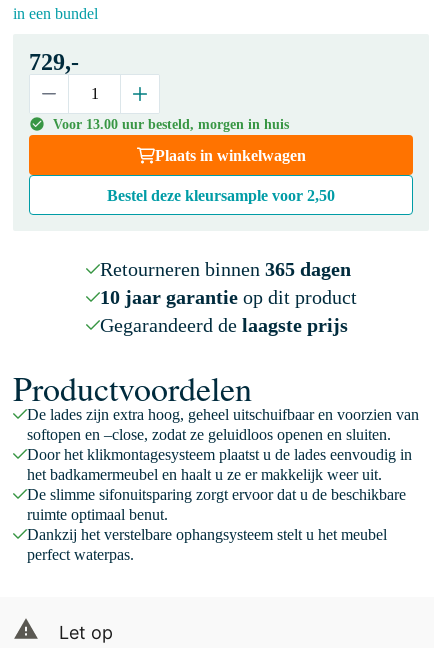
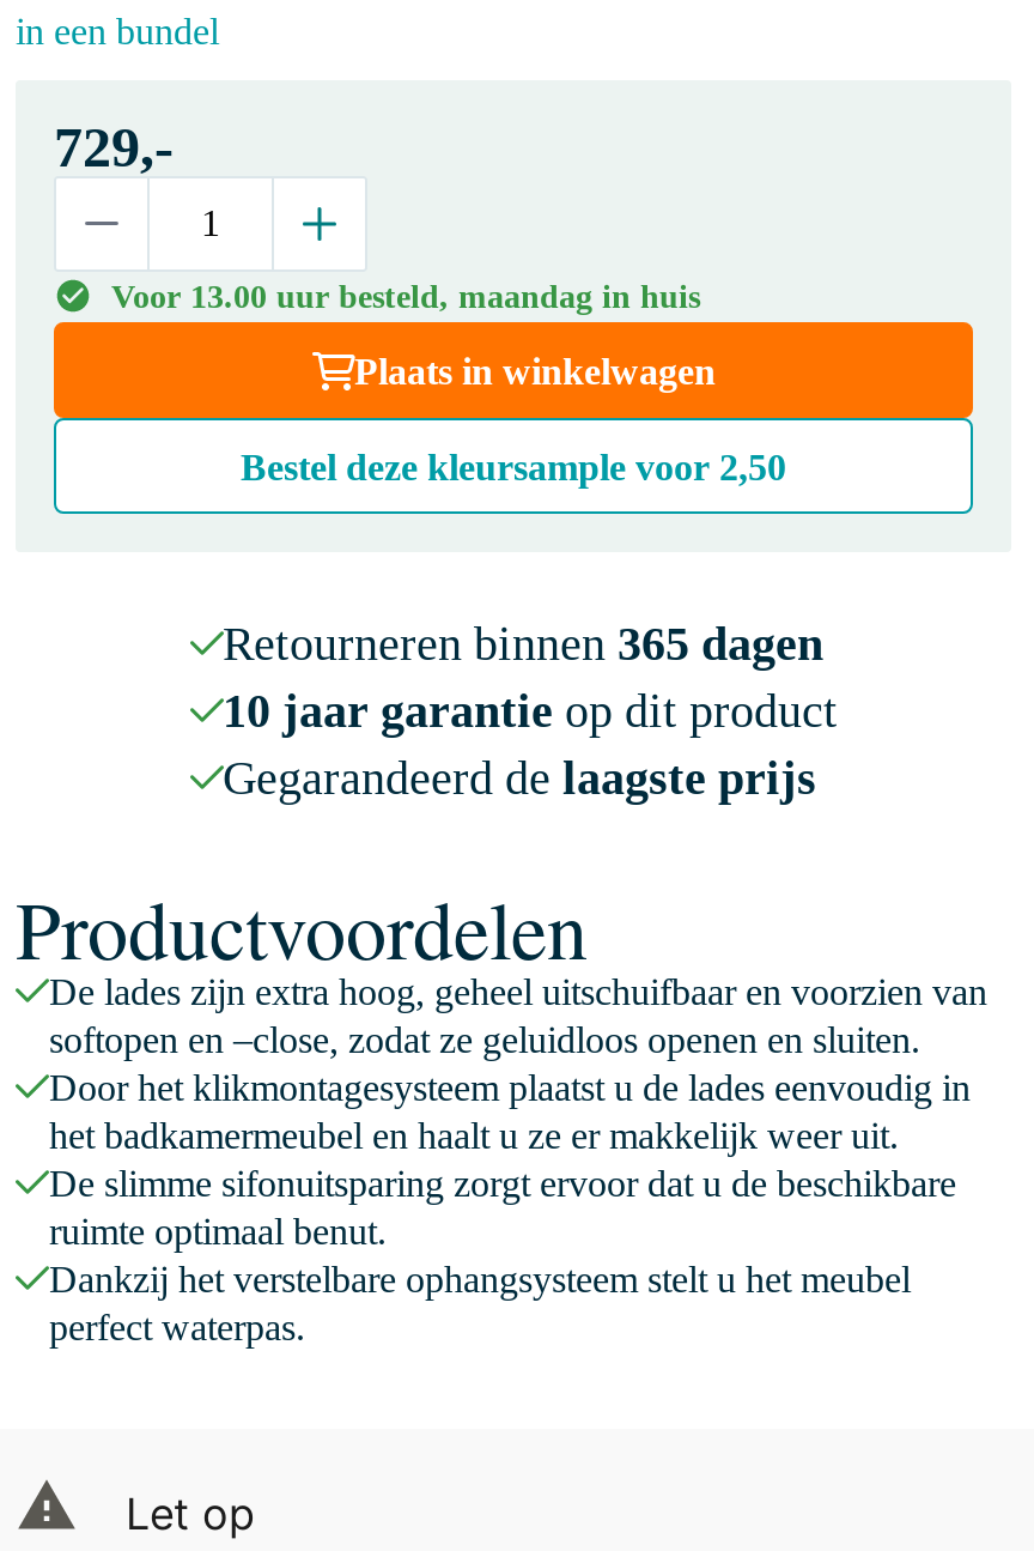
- Voor 13.00 uur besteld, morgen in huis
+ Voor 13.00 uur besteld, maandag in huis
